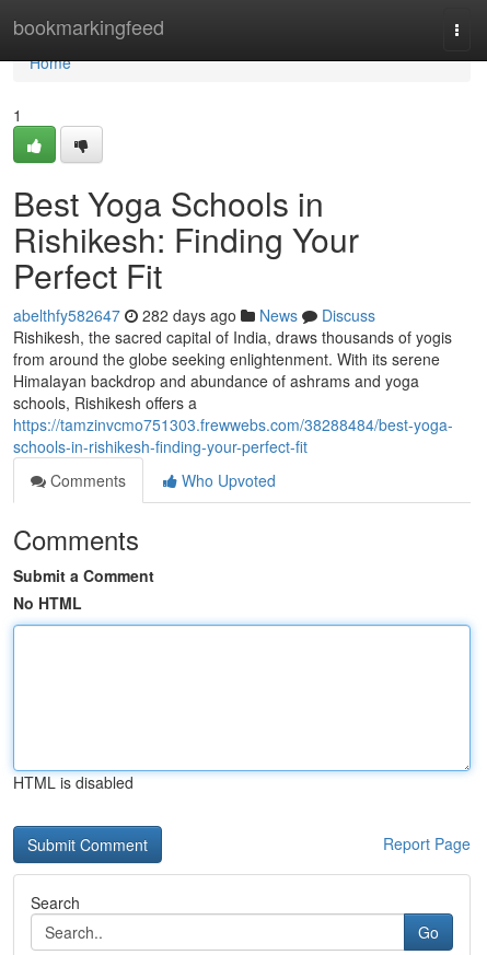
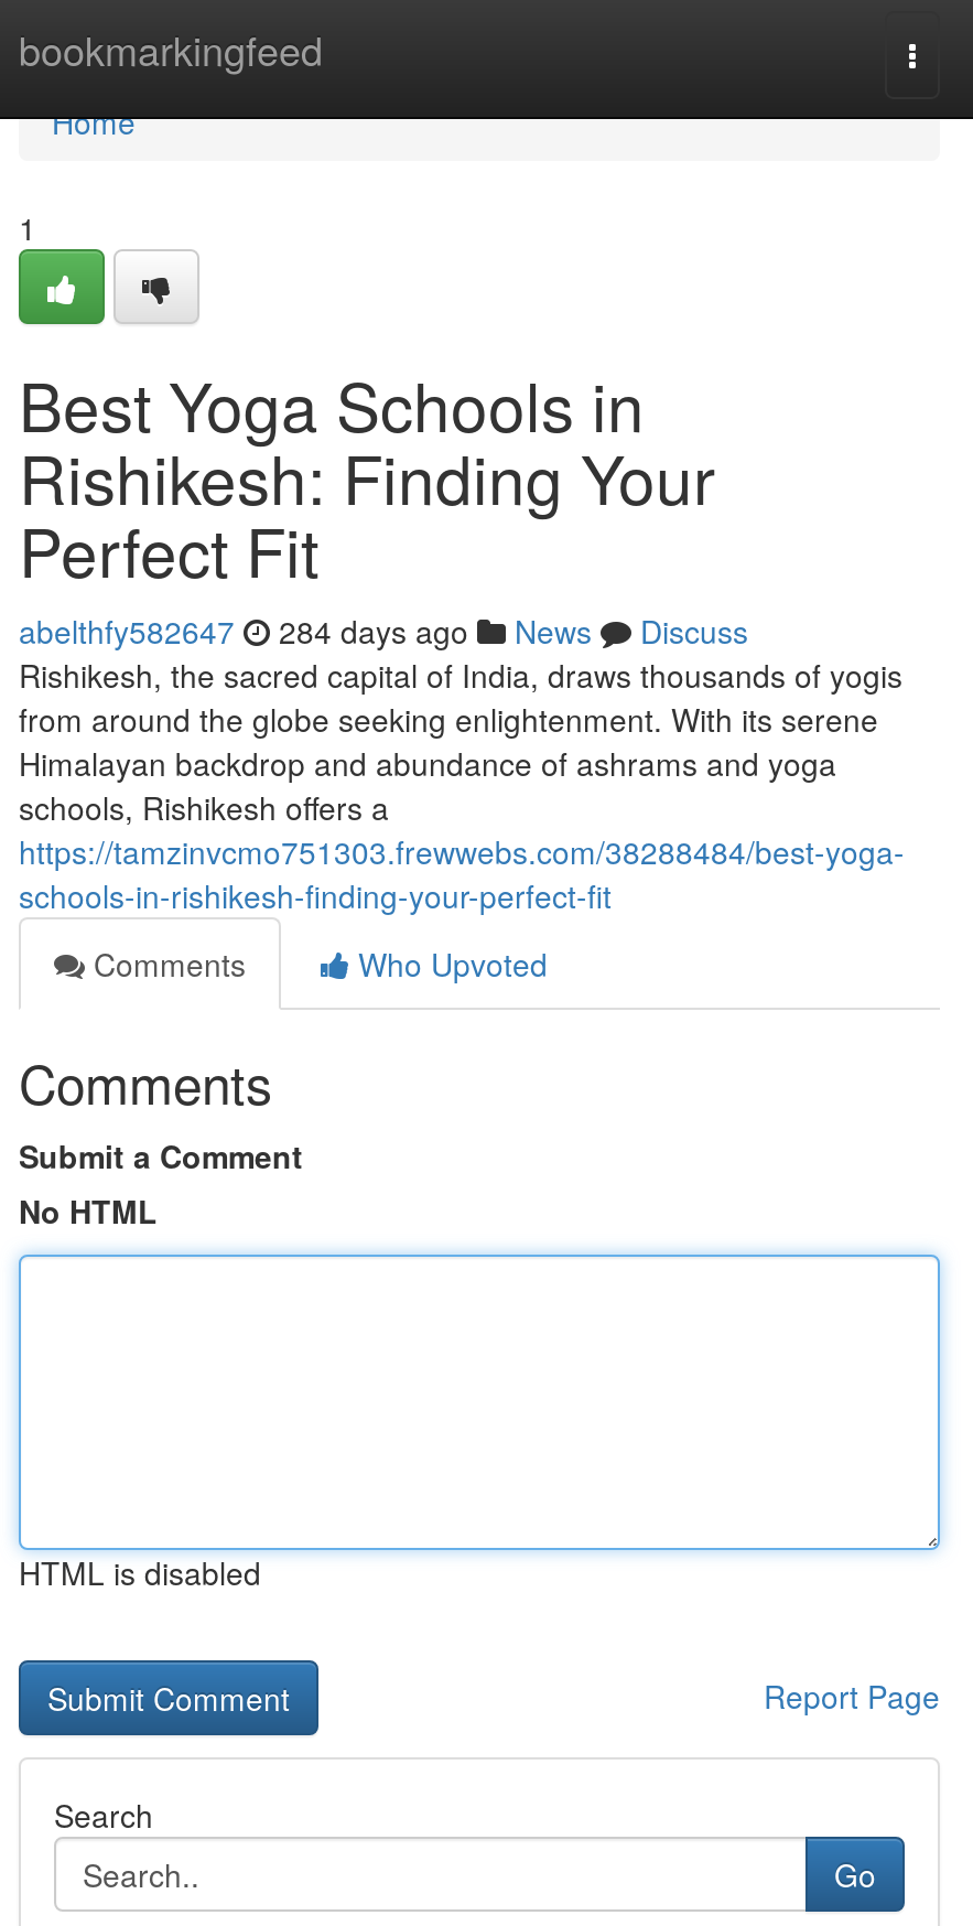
- abelthfy582647 282 days ago News Discuss
+ abelthfy582647 284 days ago News Discuss
